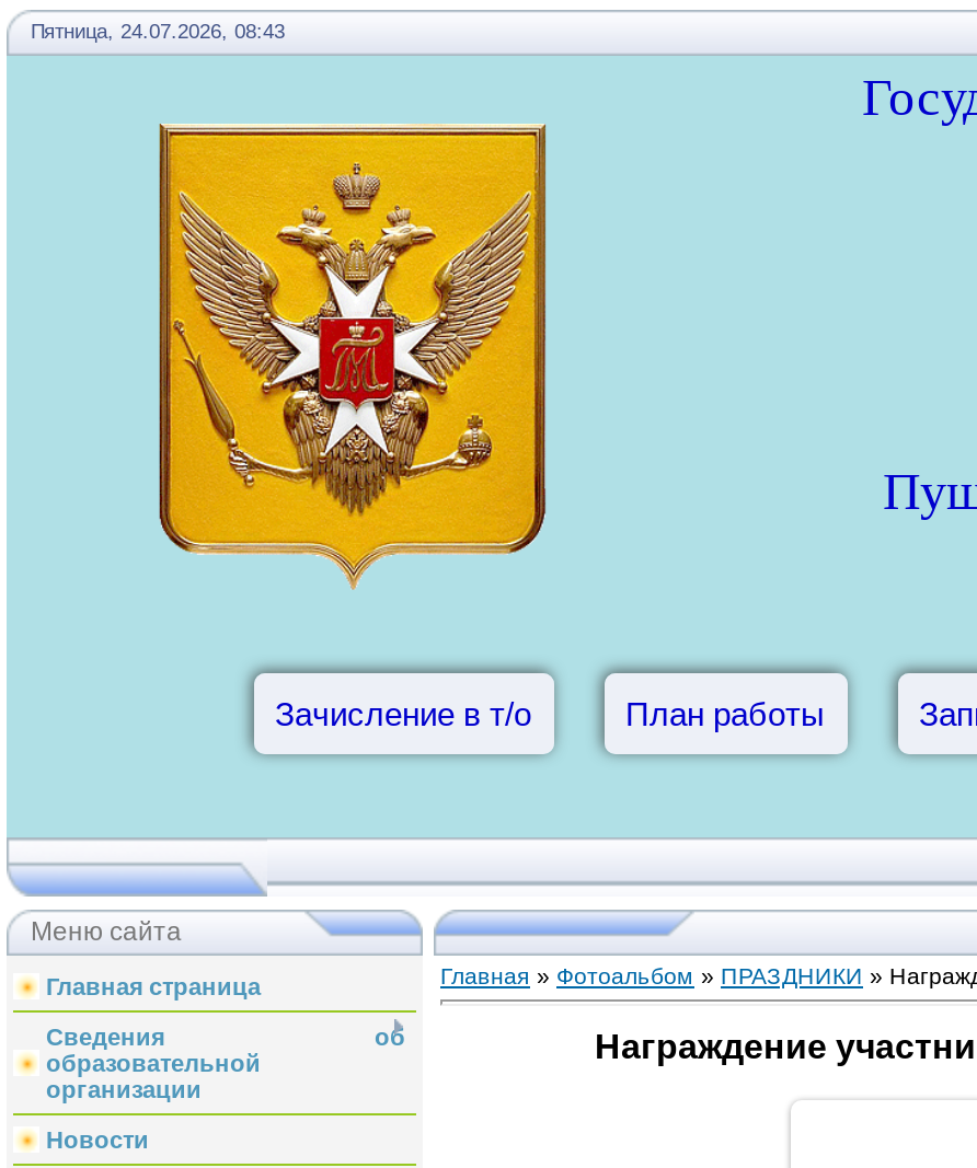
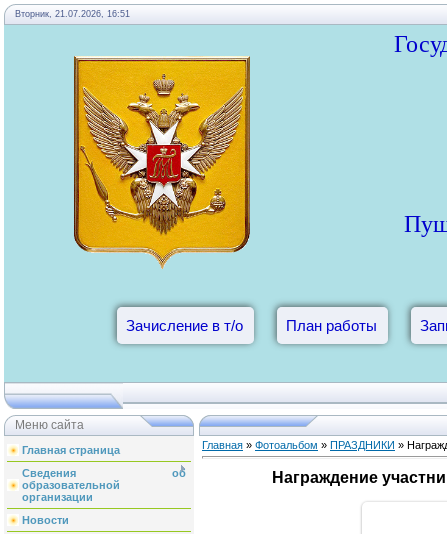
- Пятница, 24.07.2026, 08:43
+ Вторник, 21.07.2026, 16:51
